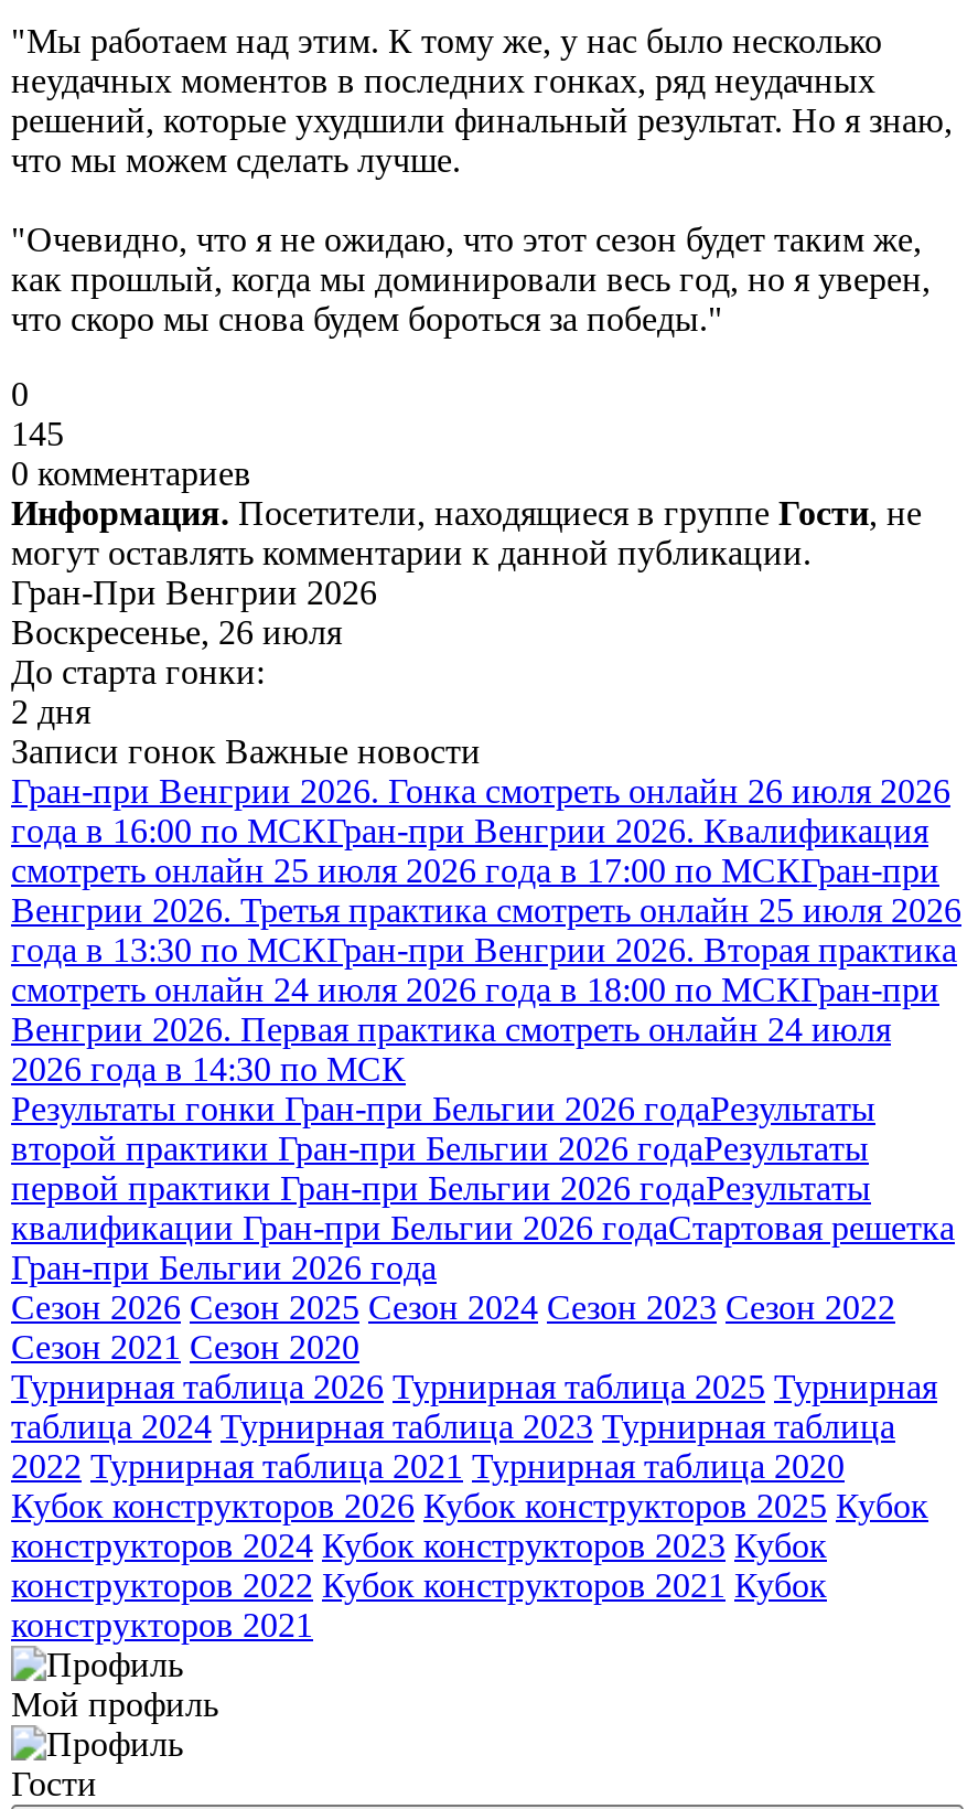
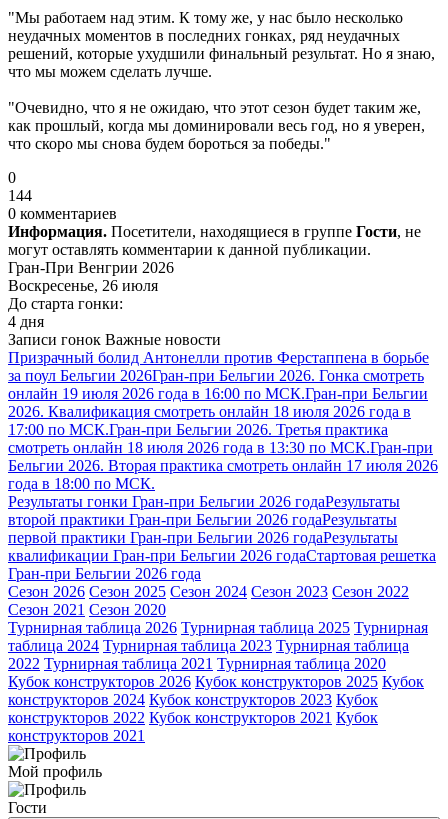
- 145
+ 144

- 2 дня
+ 4 дня

- Гран-при Венгрии 2026. Гонка смотреть онлайн 26 июля 2026
- года в 16:00 по МСКГран-при Венгрии 2026. Квалификация
- смотреть онлайн 25 июля 2026 года в 17:00 по МСКГран-при
- Венгрии 2026. Третья практика смотреть онлайн 25 июля 2026
- года в 13:30 по МСКГран-при Венгрии 2026. Вторая практика
- смотреть онлайн 24 июля 2026 года в 18:00 по МСКГран-при
- Венгрии 2026. Первая практика смотреть онлайн 24 июля
- 2026 года в 14:30 по МСК
+ Призрачный болид Антонелли против Ферстаппена в борьбе
+ за поул Бельгии 2026Гран-при Бельгии 2026. Гонка смотреть
+ онлайн 19 июля 2026 года в 16:00 по МСК.Гран-при Бельгии
+ 2026. Квалификация смотреть онлайн 18 июля 2026 года в
+ 17:00 по МСК.Гран-при Бельгии 2026. Третья практика
+ смотреть онлайн 18 июля 2026 года в 13:30 по МСК.Гран-при
+ Бельгии 2026. Вторая практика смотреть онлайн 17 июля 2026
+ года в 18:00 по МСК.
